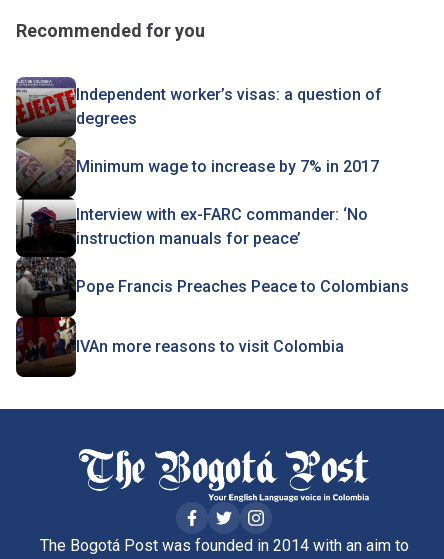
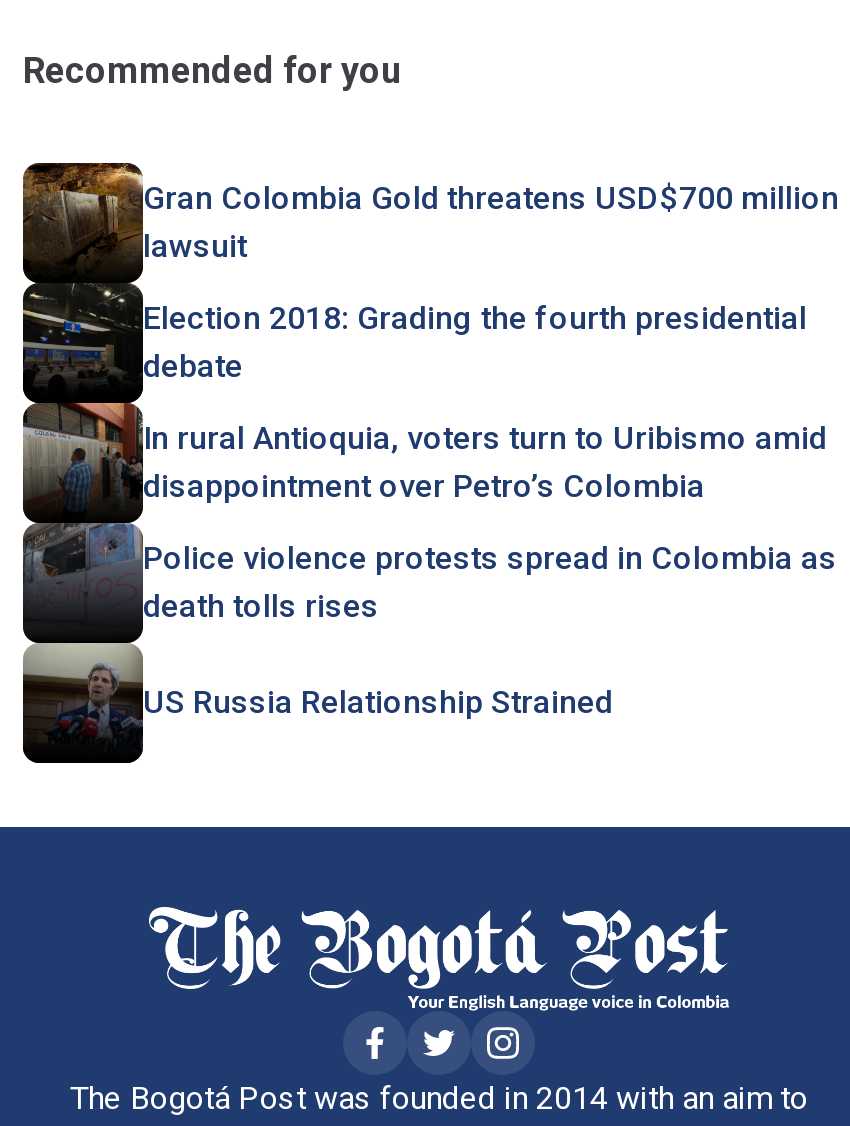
- [image]
- Independent worker’s visas: a question of
- degrees
+ [image]
+ Gran Colombia Gold threatens USD$700 million
+ lawsuit

- [image]
- Minimum wage to increase by 7% in 2017
+ [image]
+ Election 2018: Grading the fourth presidential
+ debate

- [image]
- Interview with ex-FARC commander: ‘No
- instruction manuals for peace’
+ [image]
+ In rural Antioquia, voters turn to Uribismo amid
+ disappointment over Petro’s Colombia

- [image]
- Pope Francis Preaches Peace to Colombians
+ [image]
+ Police violence protests spread in Colombia as
+ death tolls rises

- [image]
- IVAn more reasons to visit Colombia
+ [image]
+ US Russia Relationship Strained
